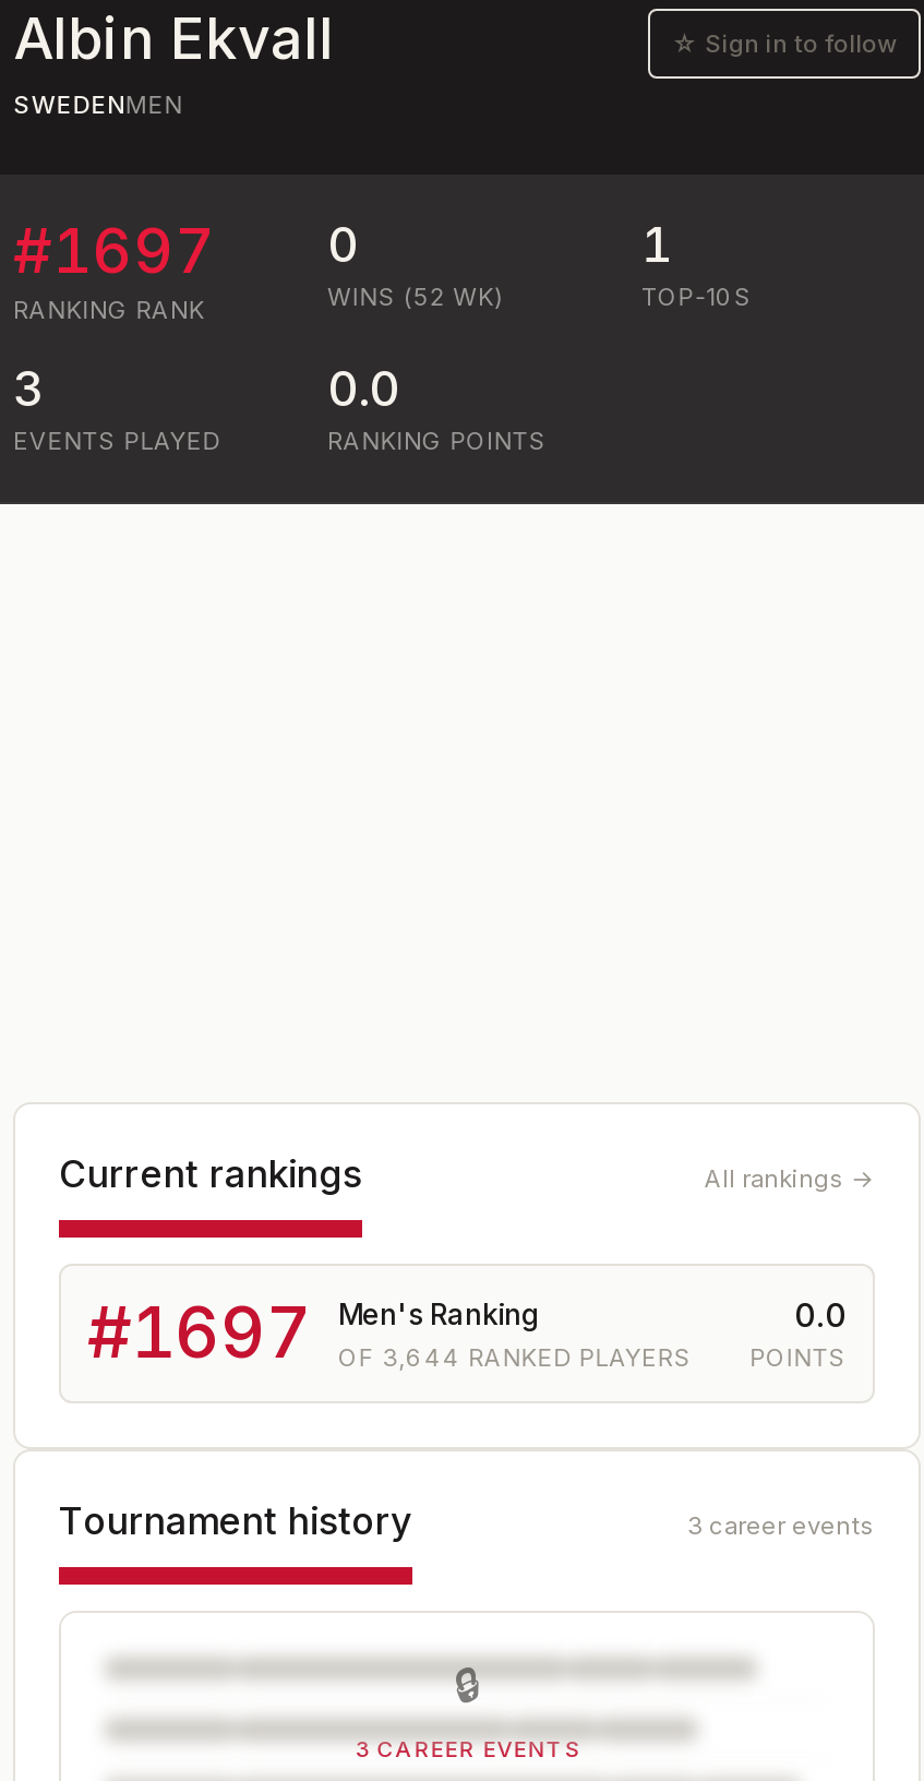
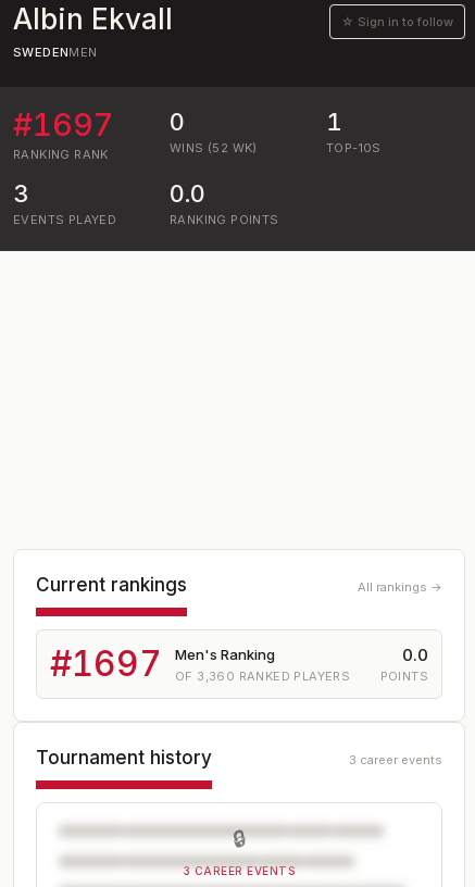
- OF 3,644 RANKED PLAYERS
+ OF 3,360 RANKED PLAYERS
